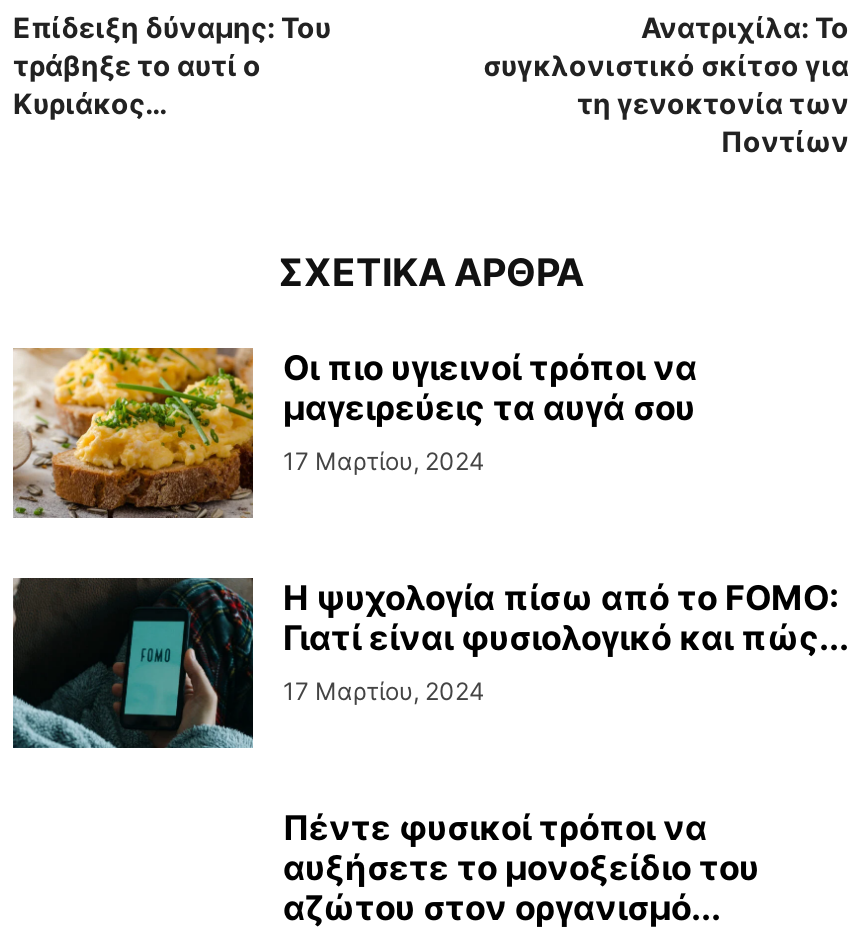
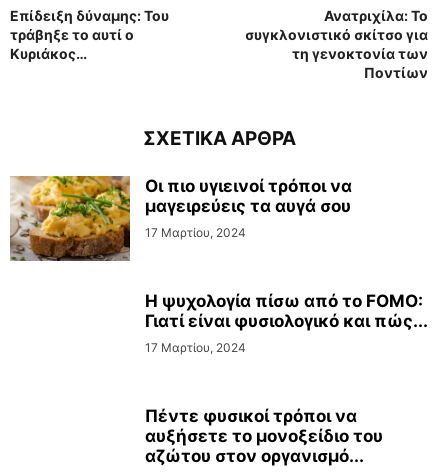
- [image]
